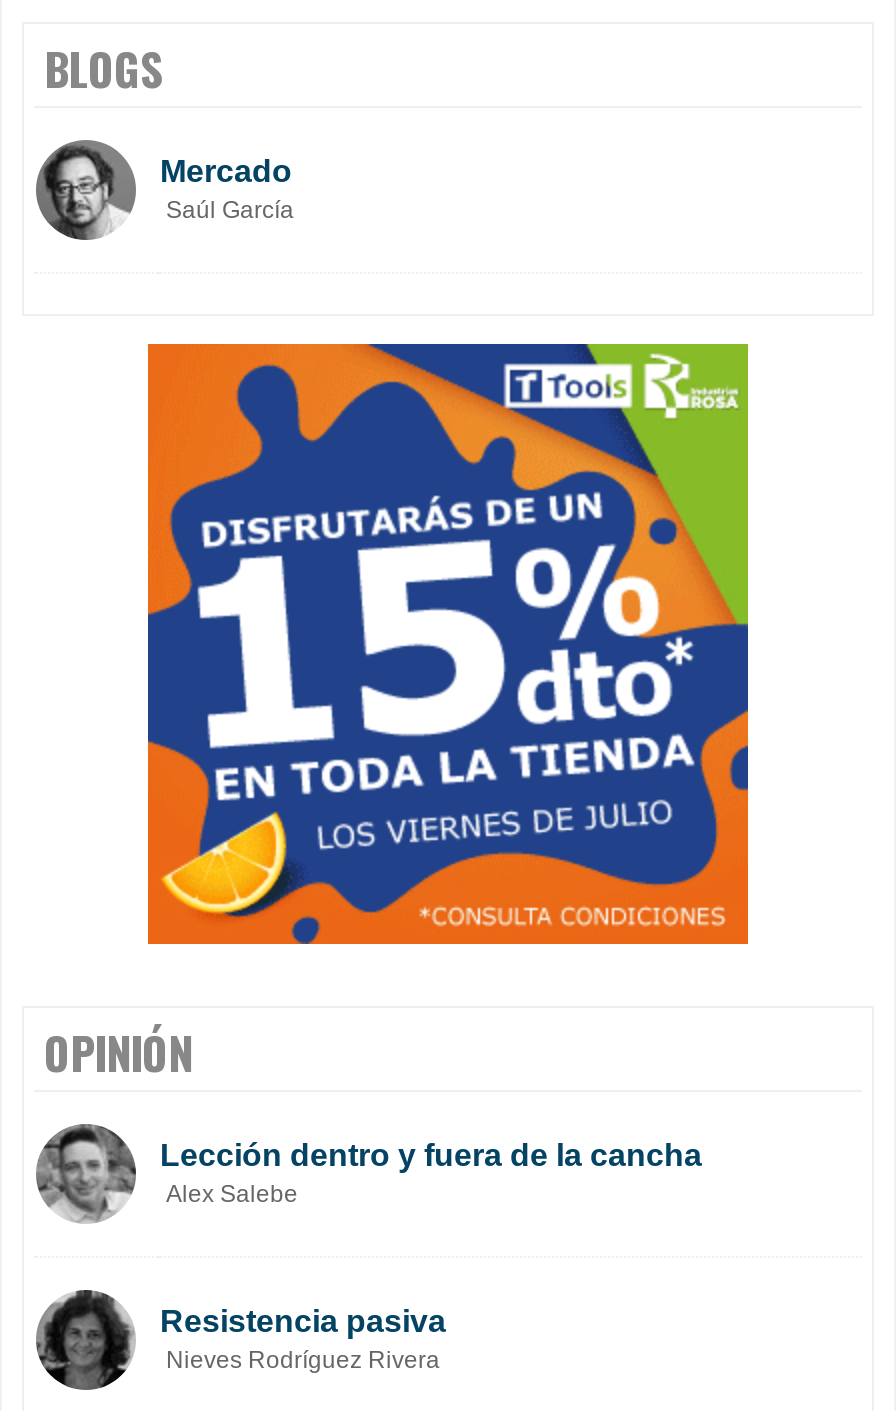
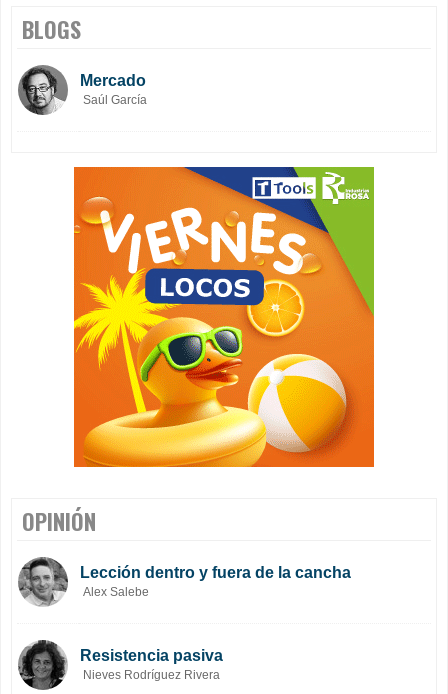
- [image]
+ [image]
